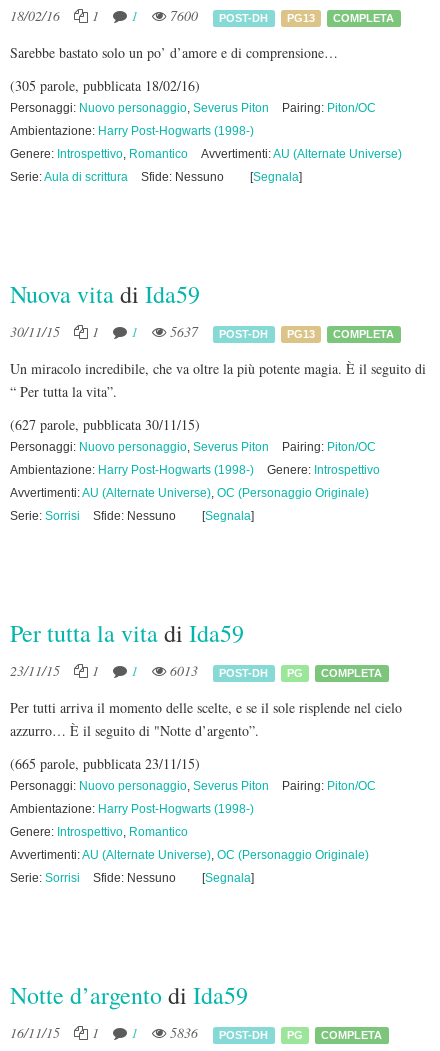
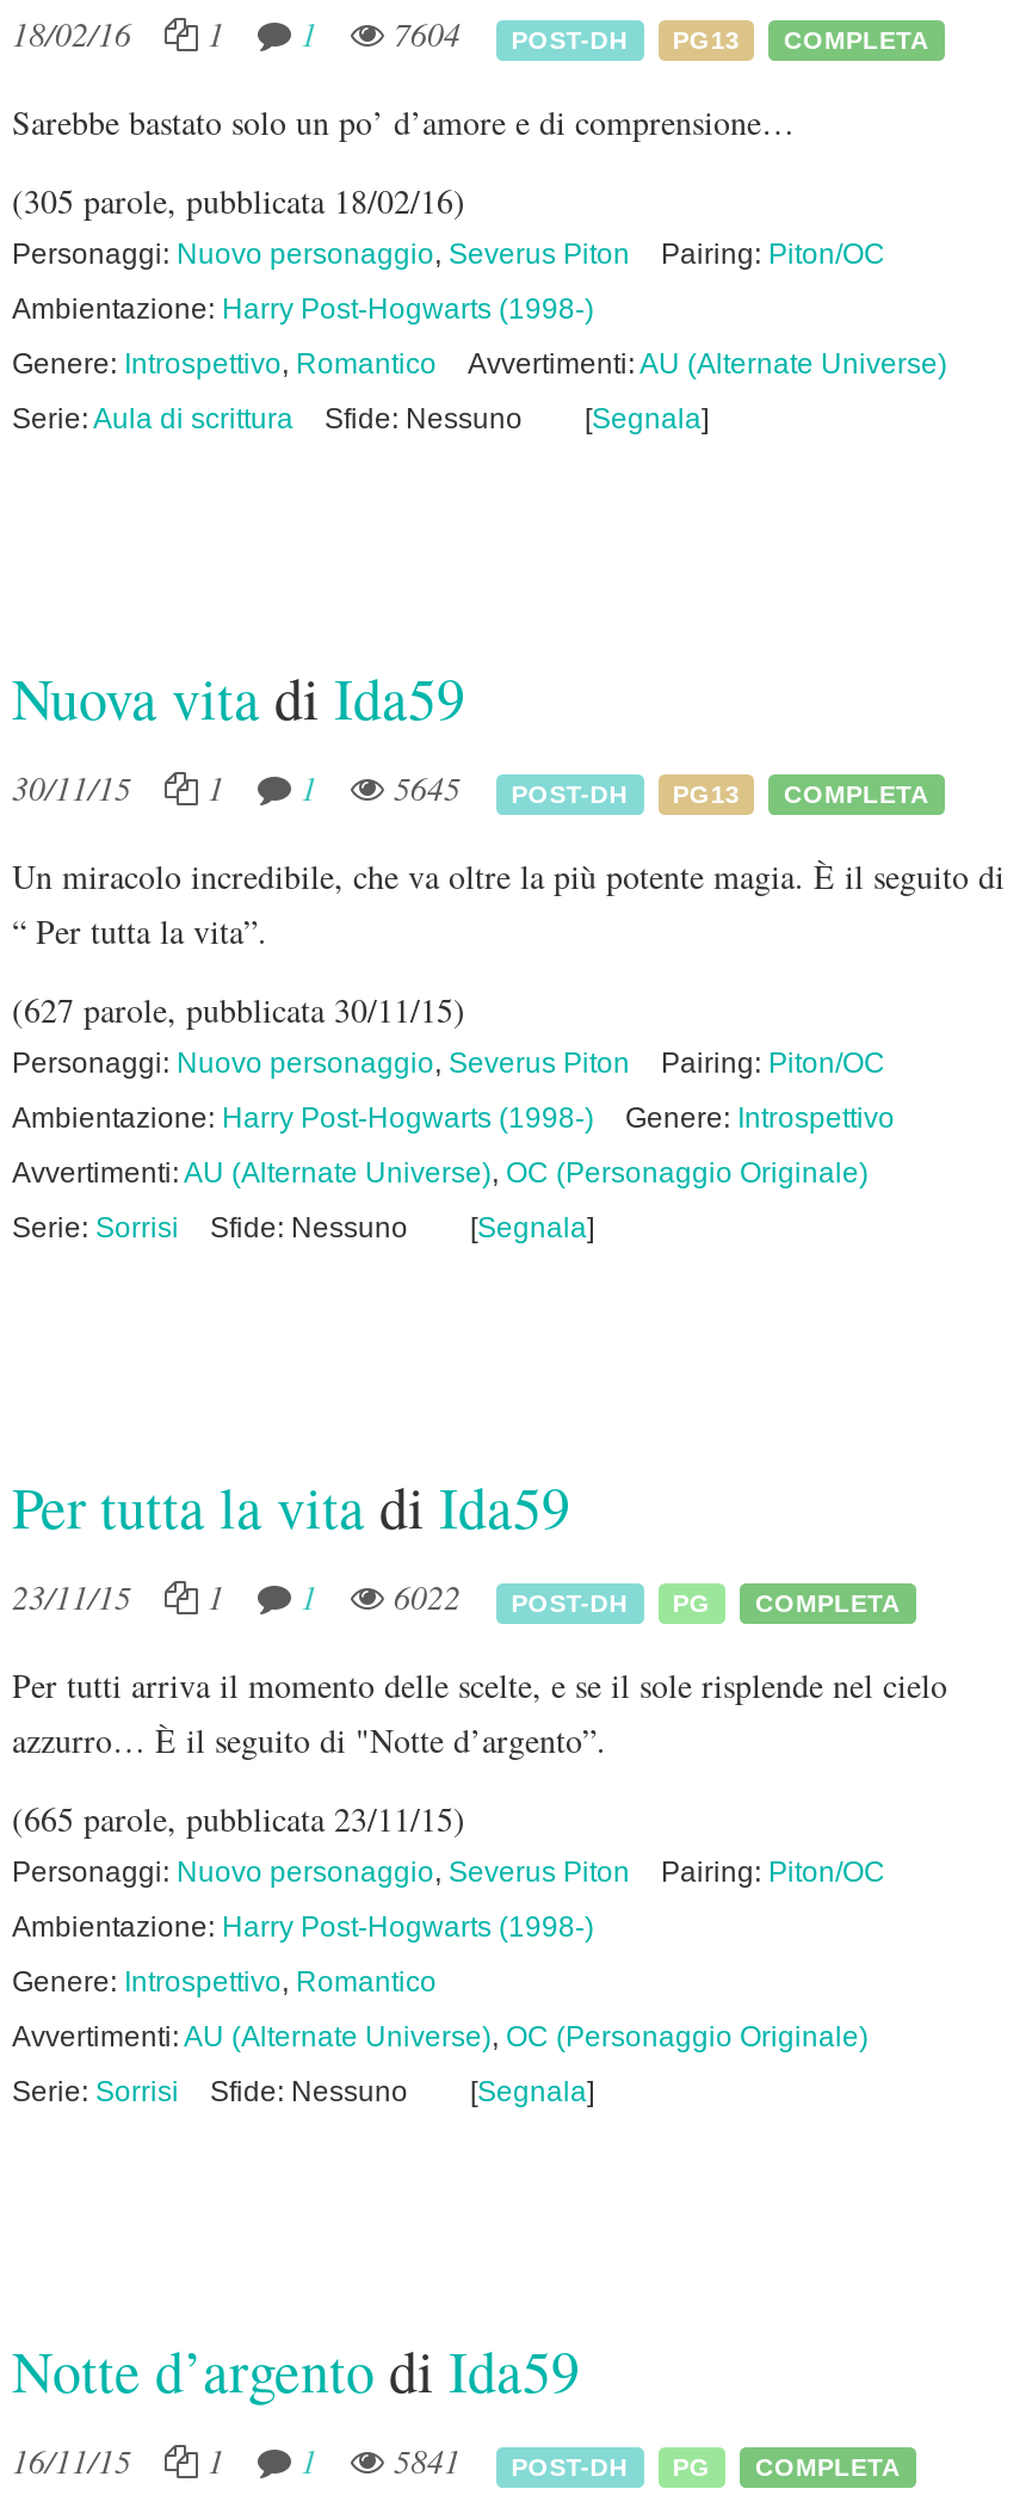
- 7600
+ 7604

- 5637
+ 5645

- 6013
+ 6022

- 5836
+ 5841
